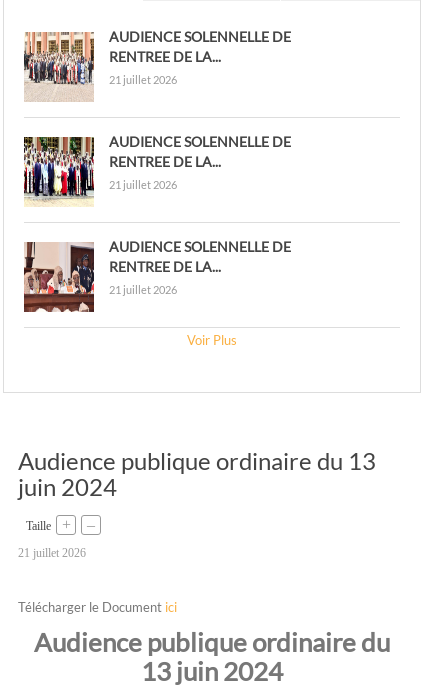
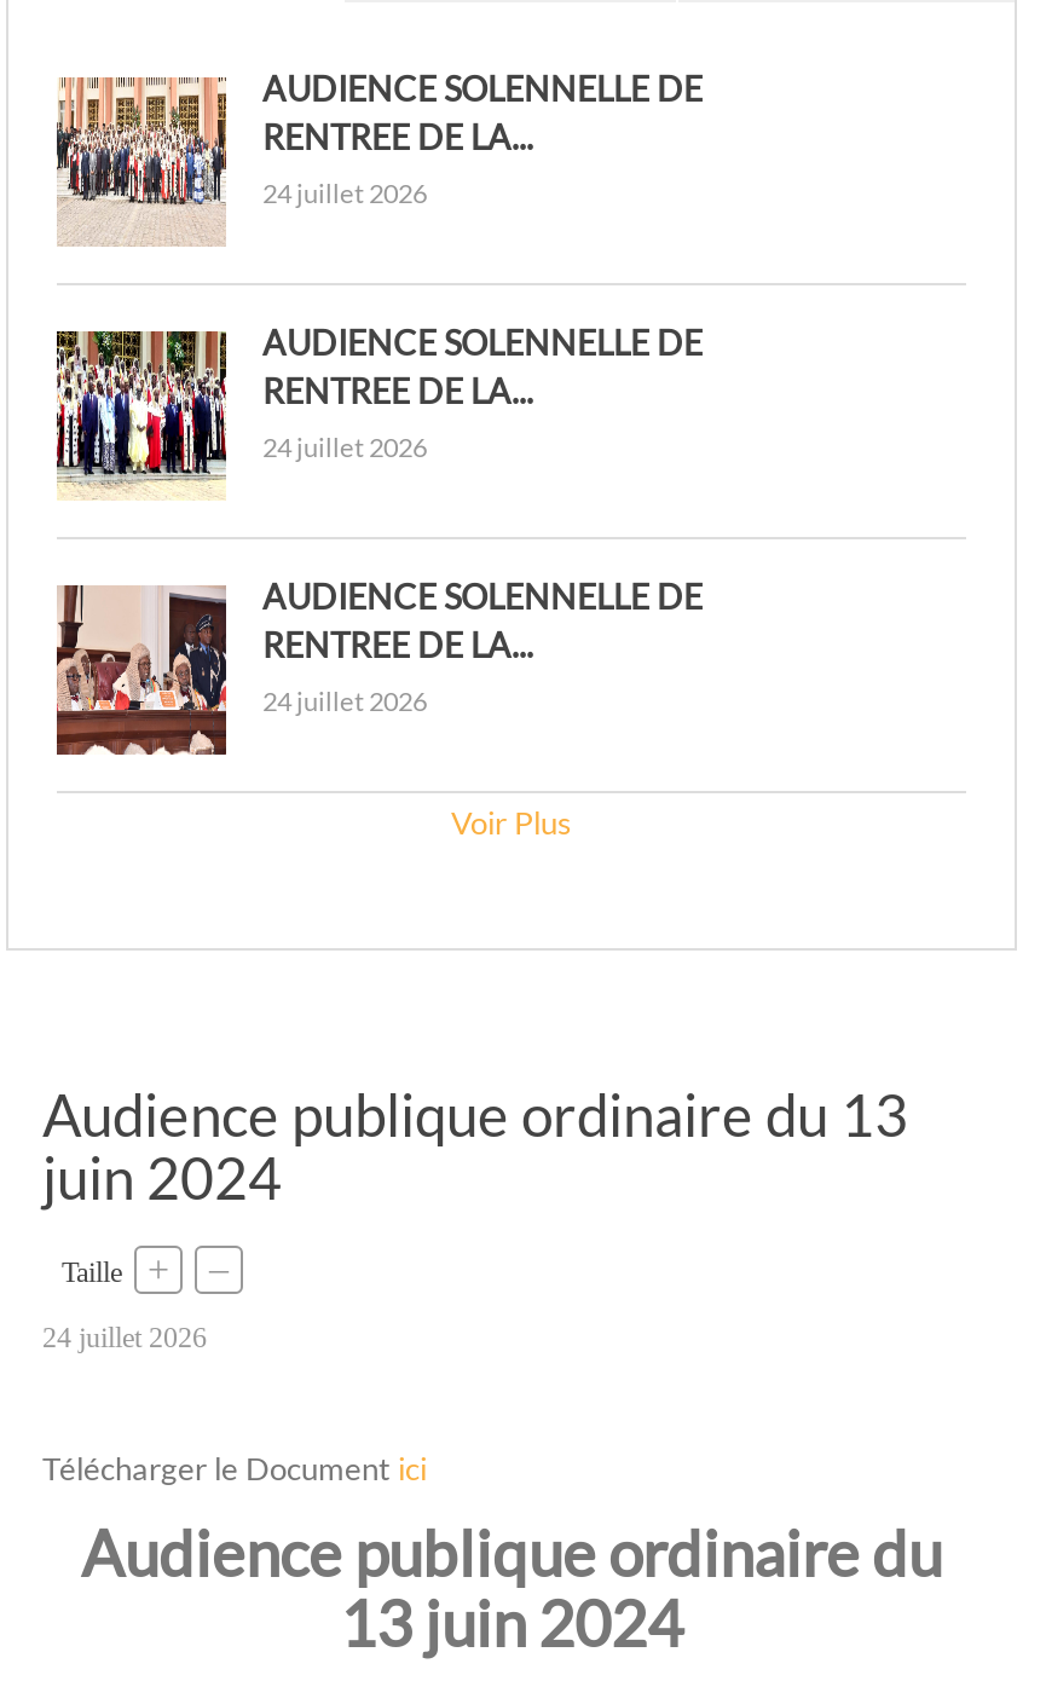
- 21 juillet 2026
+ 24 juillet 2026

- 21 juillet 2026
+ 24 juillet 2026

- 21 juillet 2026
+ 24 juillet 2026

- 21 juillet 2026
+ 24 juillet 2026
